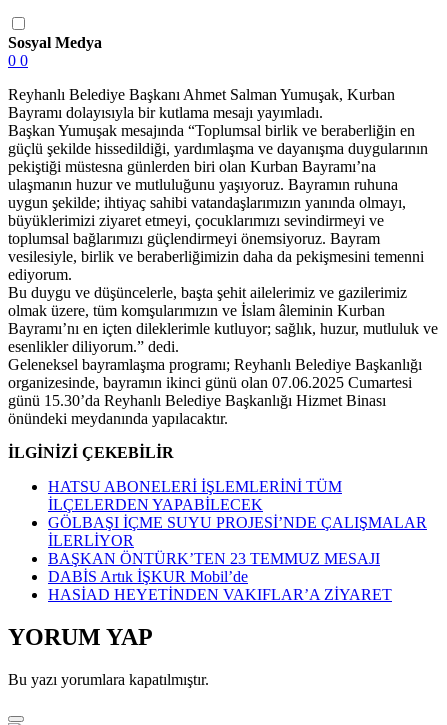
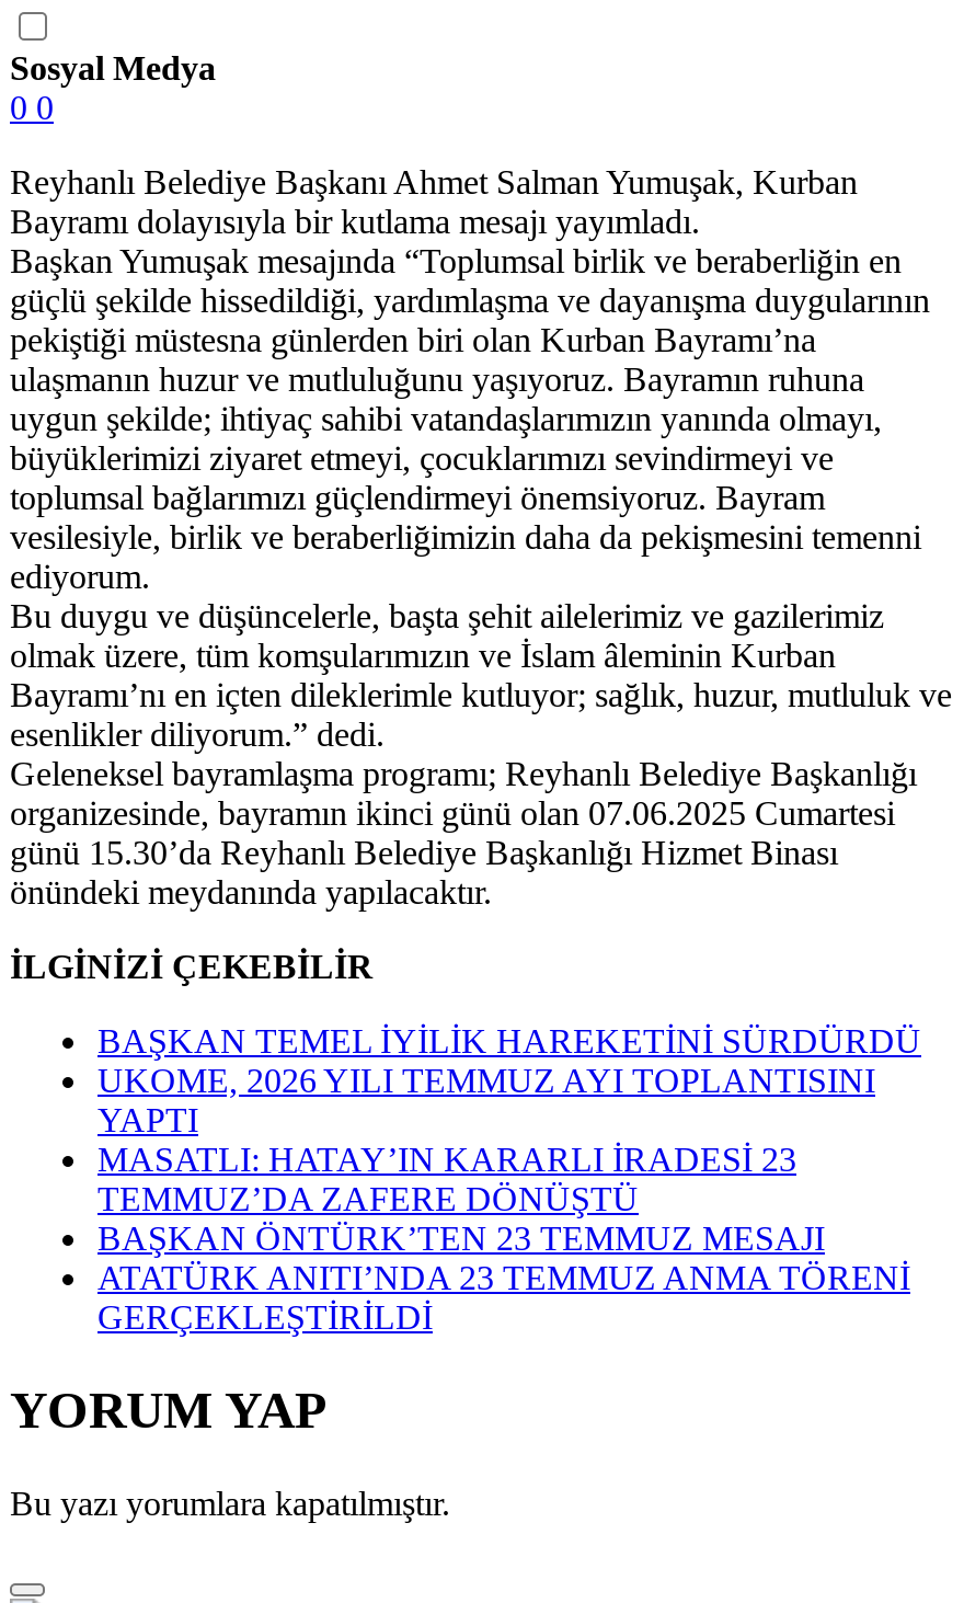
- HATSU ABONELERİ İŞLEMLERİNİ TÜM
- İLÇELERDEN YAPABİLECEK
- GÖLBAŞI İÇME SUYU PROJESİ’NDE ÇALIŞMALAR
- İLERLİYOR
+ BAŞKAN TEMEL İYİLİK HAREKETİNİ SÜRDÜRDÜ
+ UKOME, 2026 YILI TEMMUZ AYI TOPLANTISINI
+ YAPTI
+ MASATLI: HATAY’IN KARARLI İRADESİ 23
+ TEMMUZ’DA ZAFERE DÖNÜŞTÜ

- DABİS Artık İŞKUR Mobil’de
- HASİAD HEYETİNDEN VAKIFLAR’A ZİYARET
+ ATATÜRK ANITI’NDA 23 TEMMUZ ANMA TÖRENİ
+ GERÇEKLEŞTİRİLDİ
